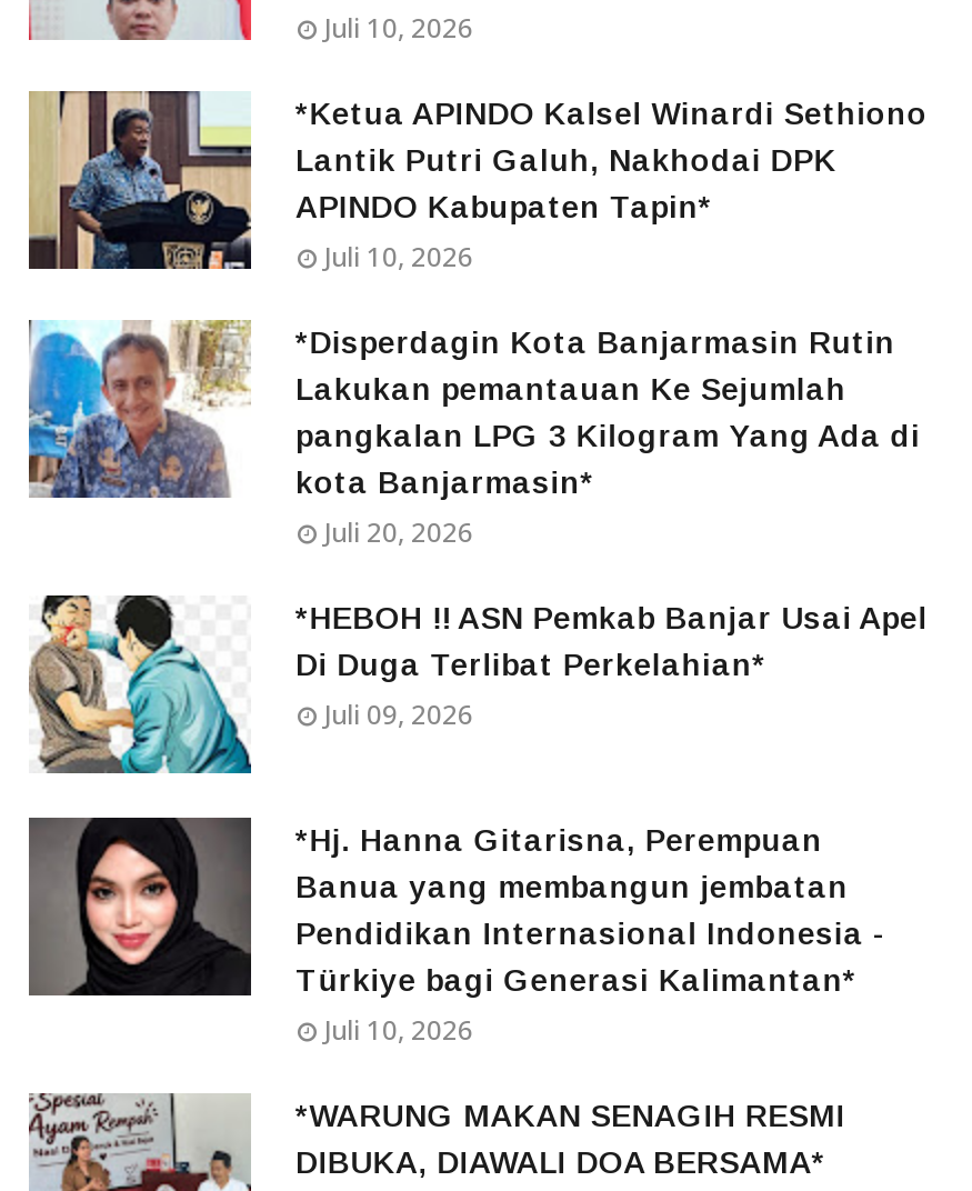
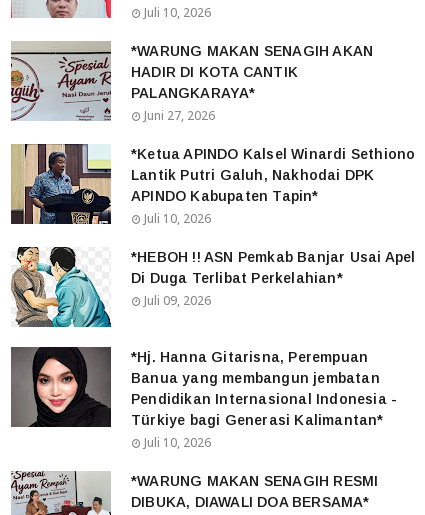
+ [image]
+ *WARUNG MAKAN SENAGIH AKAN
+ HADIR DI KOTA CANTIK
+ PALANGKARAYA*
+ Juni 27, 2026

moved down: [image] | *Ketua APINDO Kalsel Winardi Sethiono | Lantik Putri Galuh, Nakhodai DPK | APINDO Kabupaten Tapin* | Juli 10, 2026

- [image]
- *Disperdagin Kota Banjarmasin Rutin
- Lakukan pemantauan Ke Sejumlah
- pangkalan LPG 3 Kilogram Yang Ada di
- kota Banjarmasin*
- Juli 20, 2026
